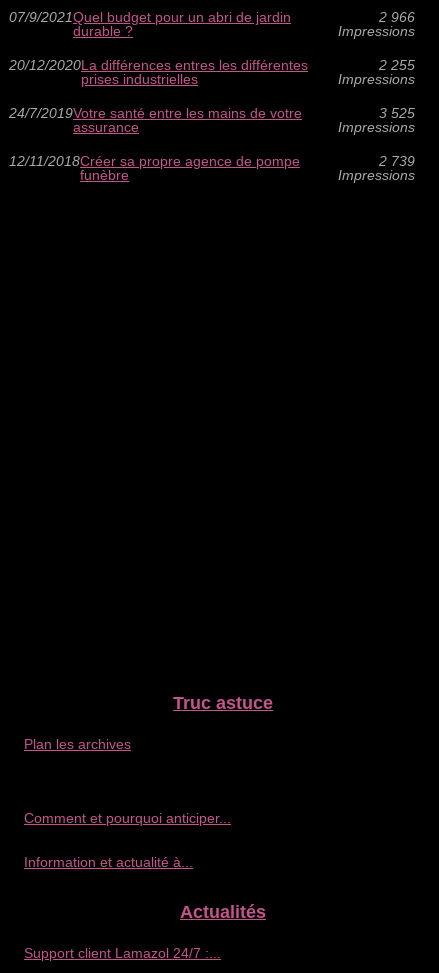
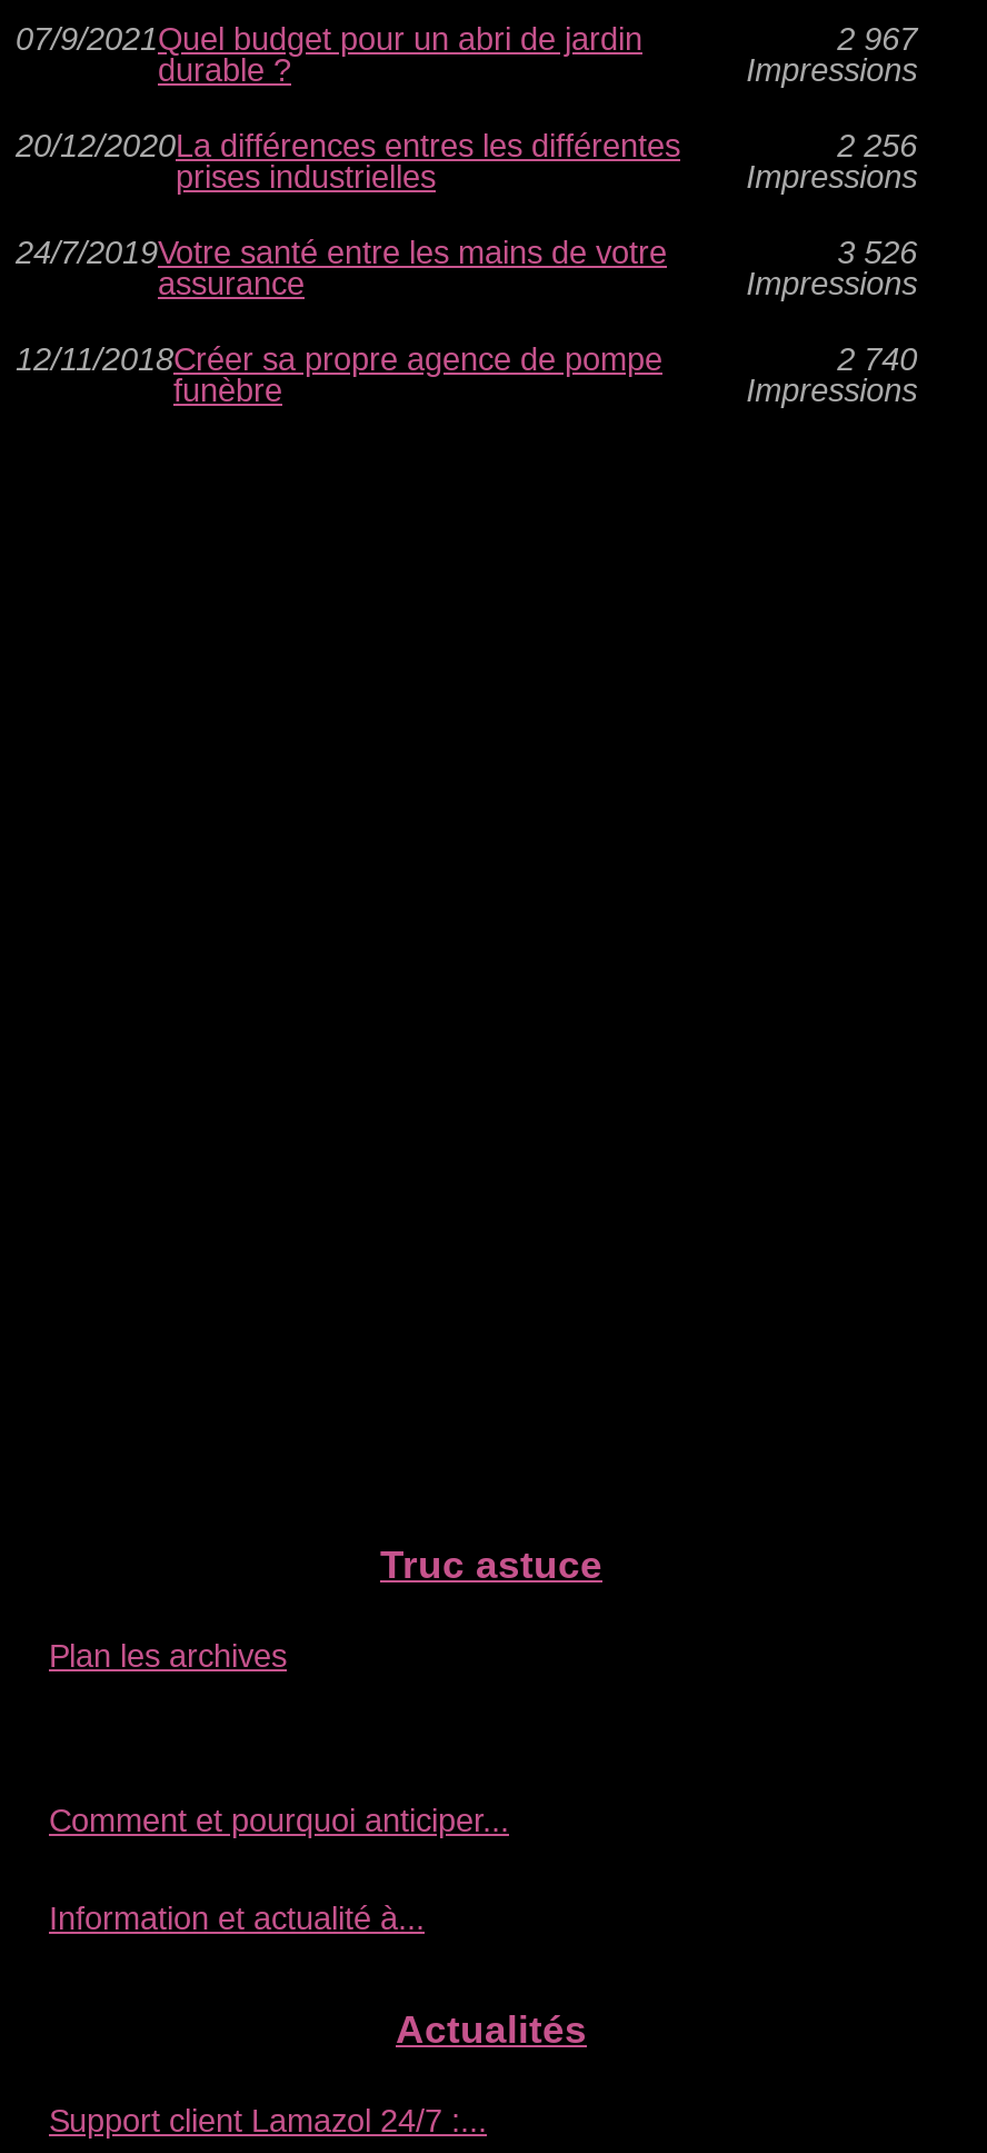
- 2 966
+ 2 967

- 2 255
+ 2 256

- 3 525
+ 3 526

- 2 739
+ 2 740
